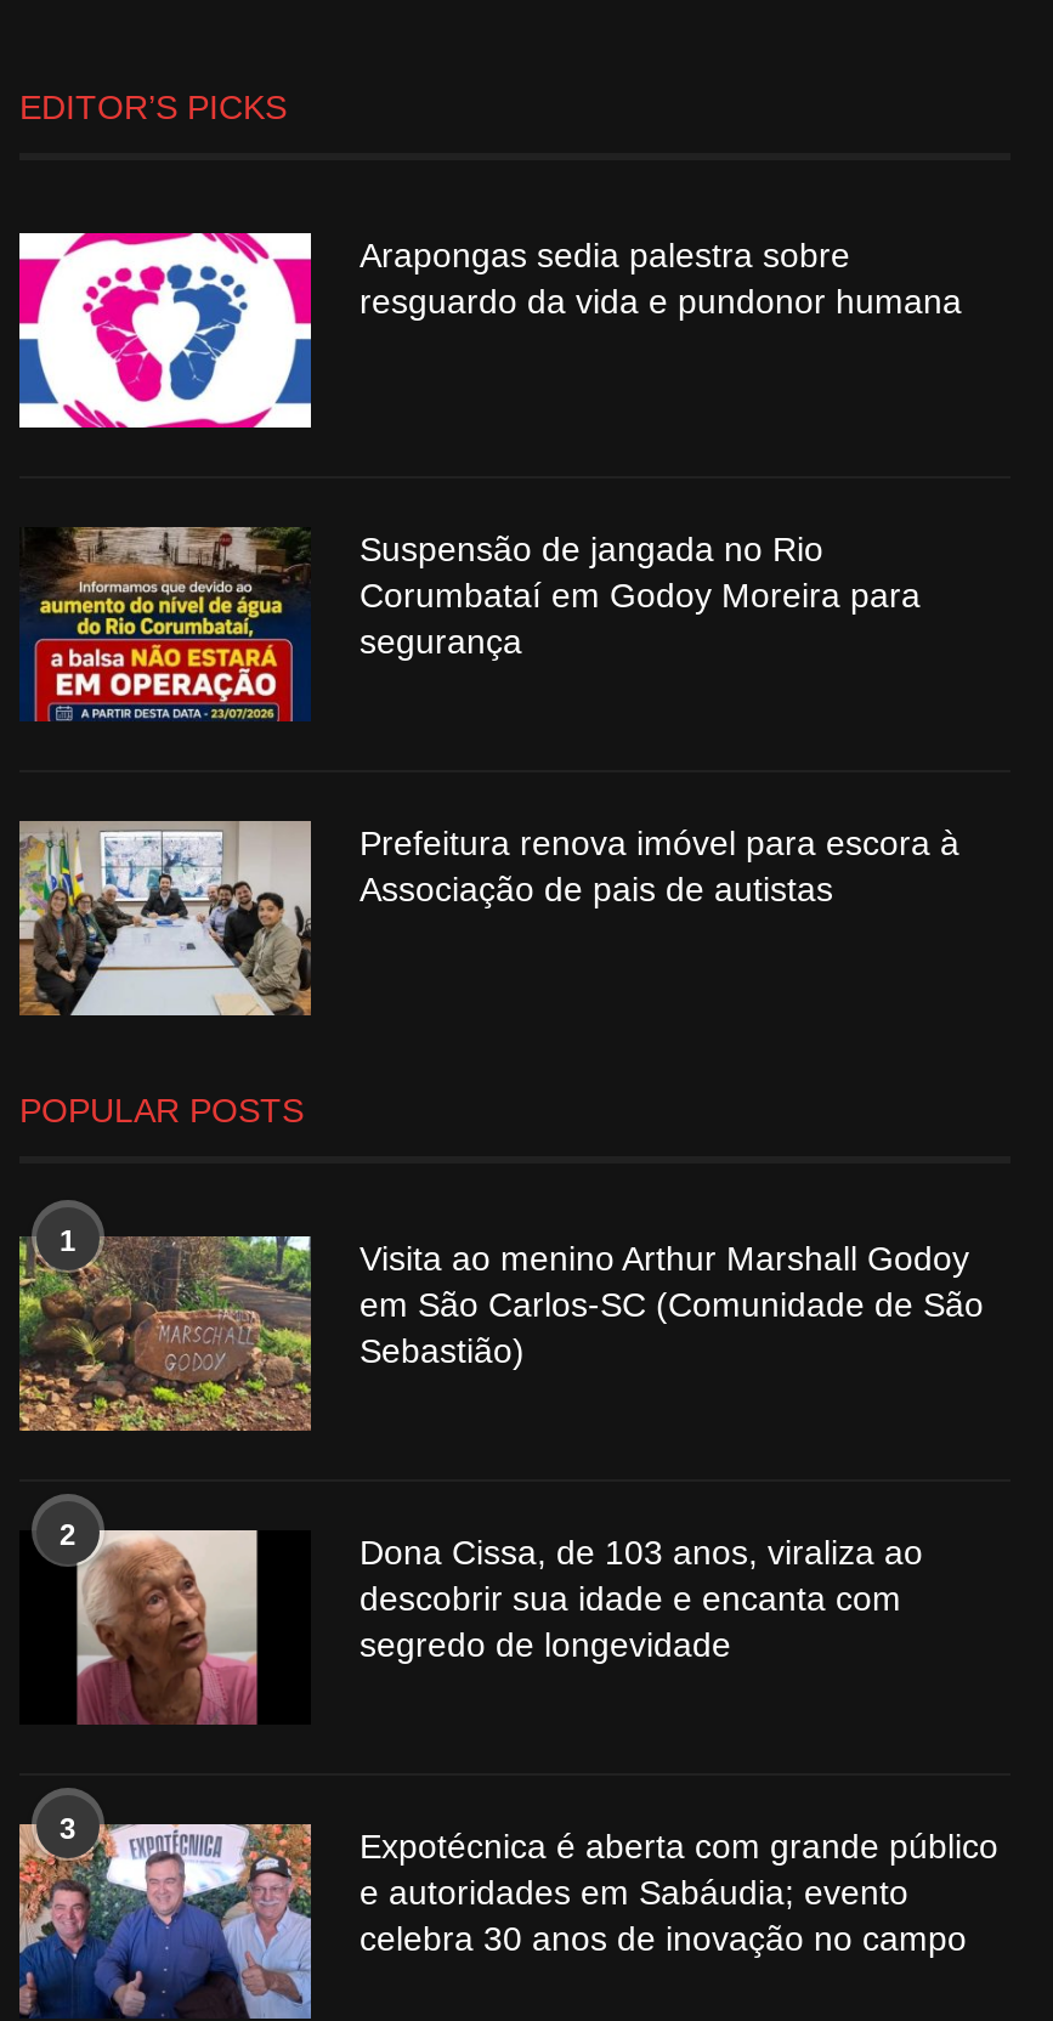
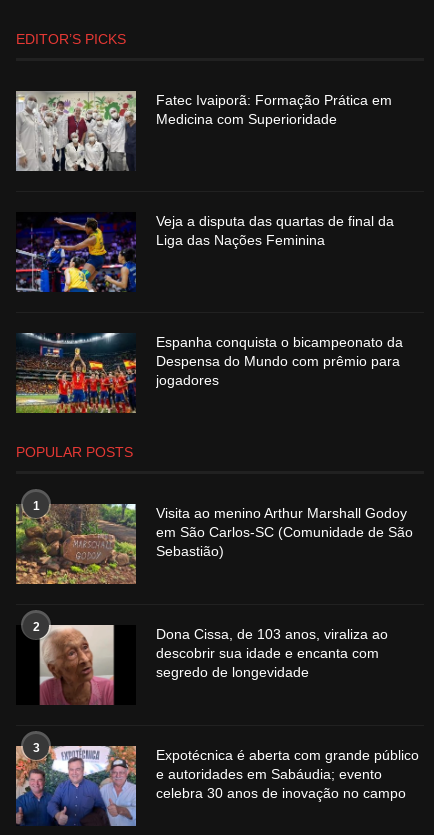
- [image]
- Arapongas sedia palestra sobre
- resguardo da vida e pundonor humana
+ [image]
+ Fatec Ivaiporã: Formação Prática em
+ Medicina com Superioridade

- [image]
- Suspensão de jangada no Rio
- Corumbataí em Godoy Moreira para
- segurança
+ [image]
+ Veja a disputa das quartas de final da
+ Liga das Nações Feminina

- [image]
- Prefeitura renova imóvel para escora à
- Associação de pais de autistas
+ [image]
+ Espanha conquista o bicampeonato da
+ Despensa do Mundo com prêmio para
+ jogadores
